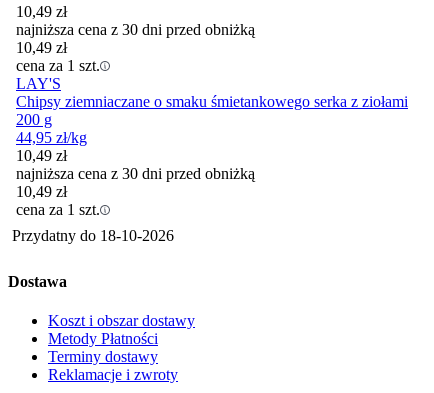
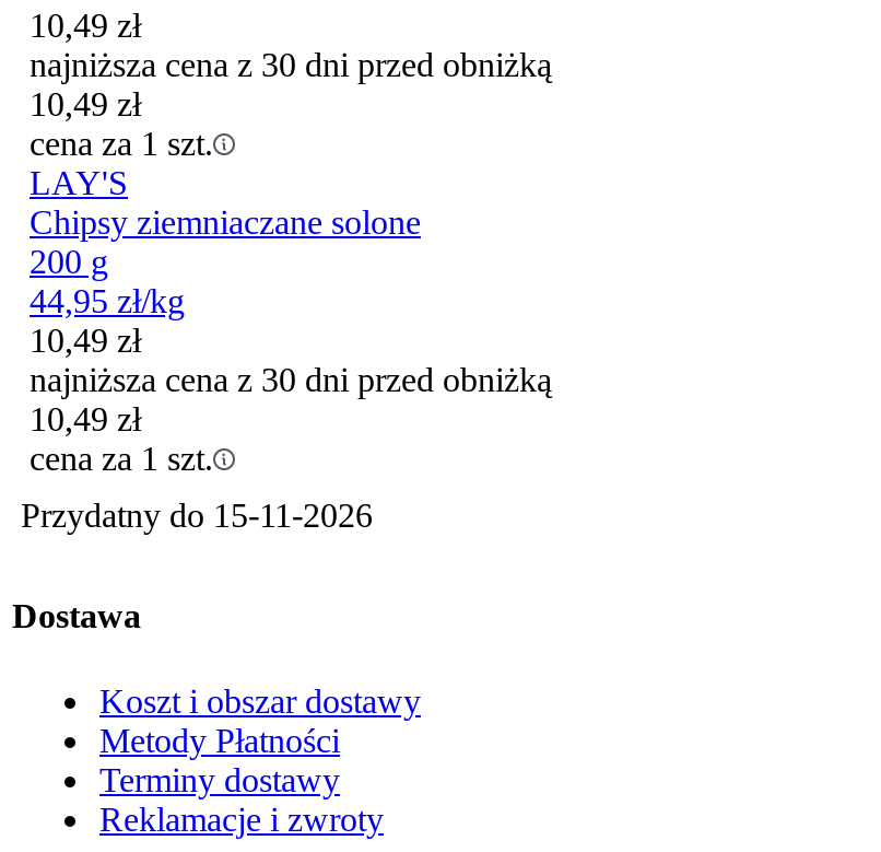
- Chipsy ziemniaczane o smaku śmietankowego serka z ziołami
+ Chipsy ziemniaczane solone

- Przydatny do 18-10-2026
+ Przydatny do 15-11-2026
